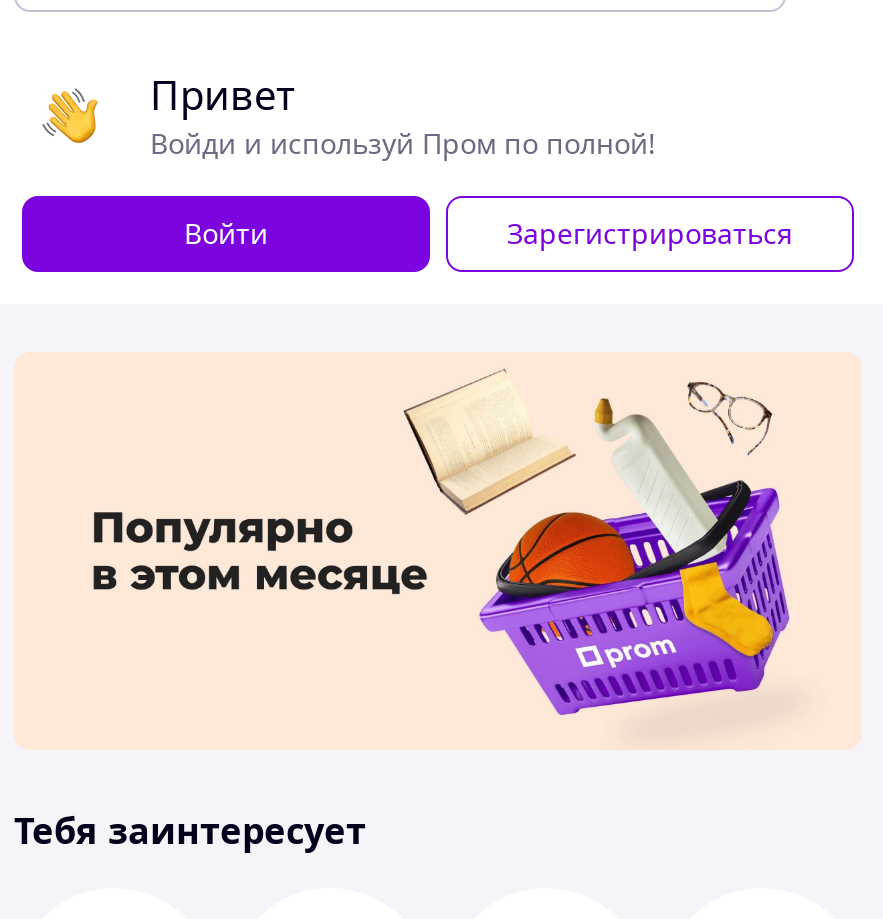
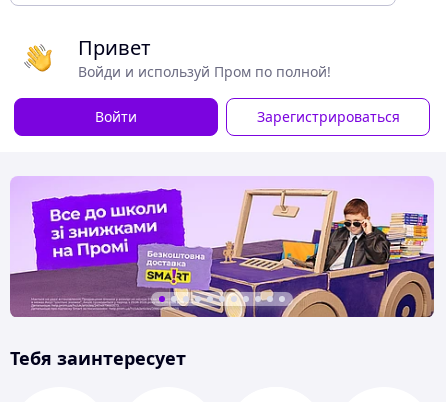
- [image]
+ [image]
